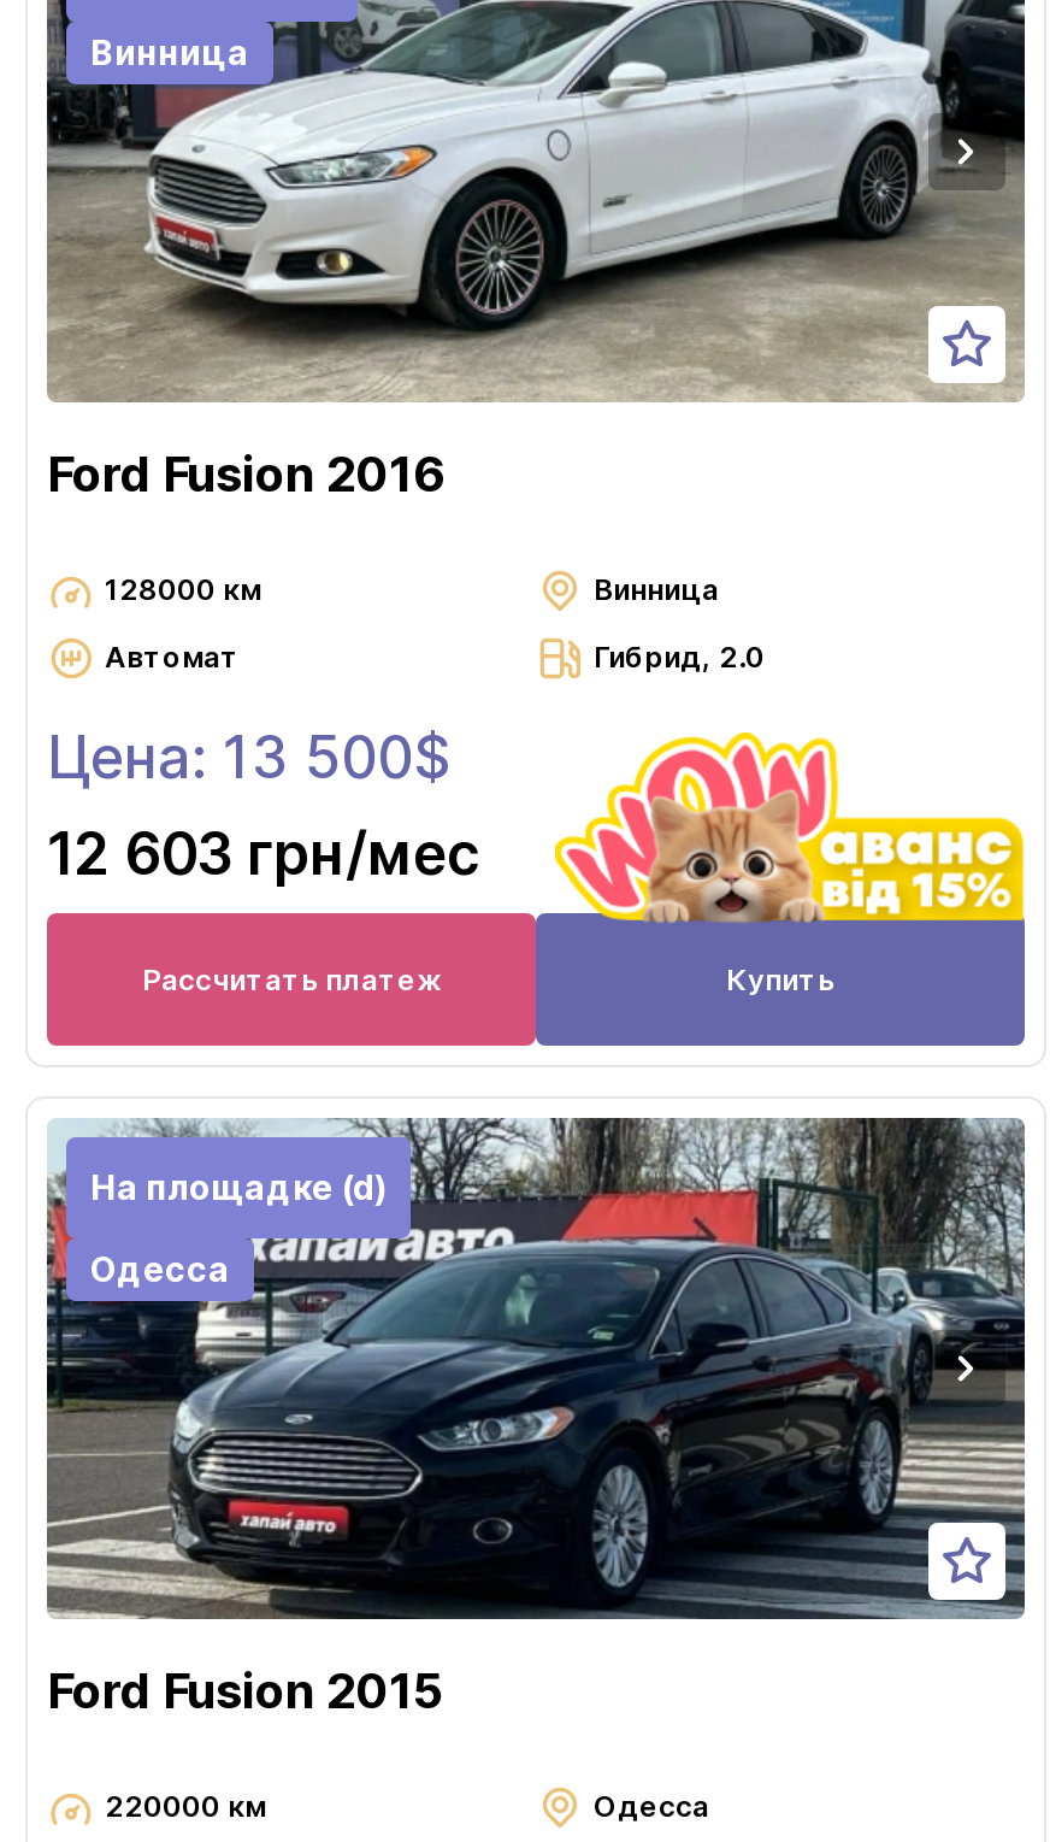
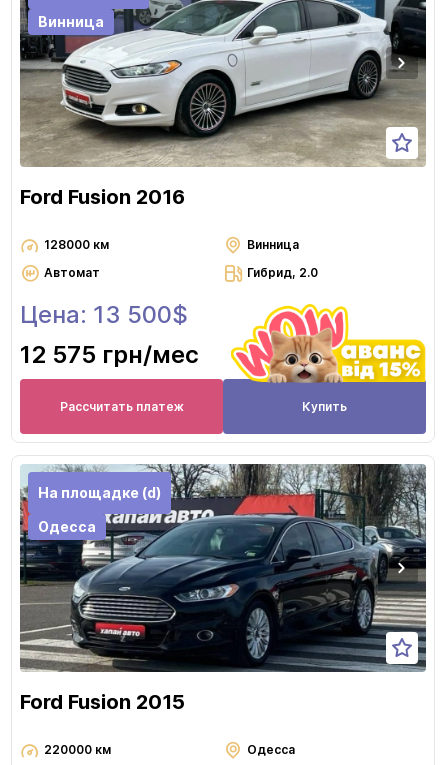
- 12 603 грн/мес
+ 12 575 грн/мес
